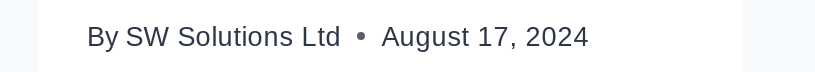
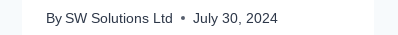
- By SW Solutions Ltd August 17, 2024
+ By SW Solutions Ltd July 30, 2024
